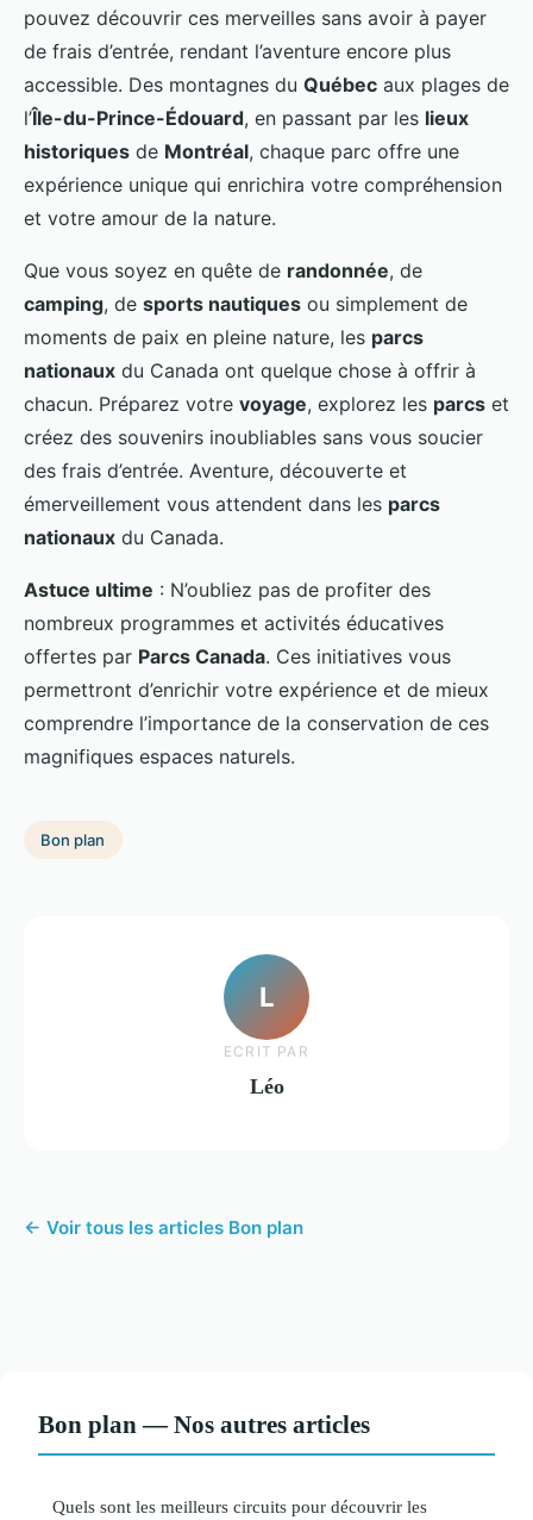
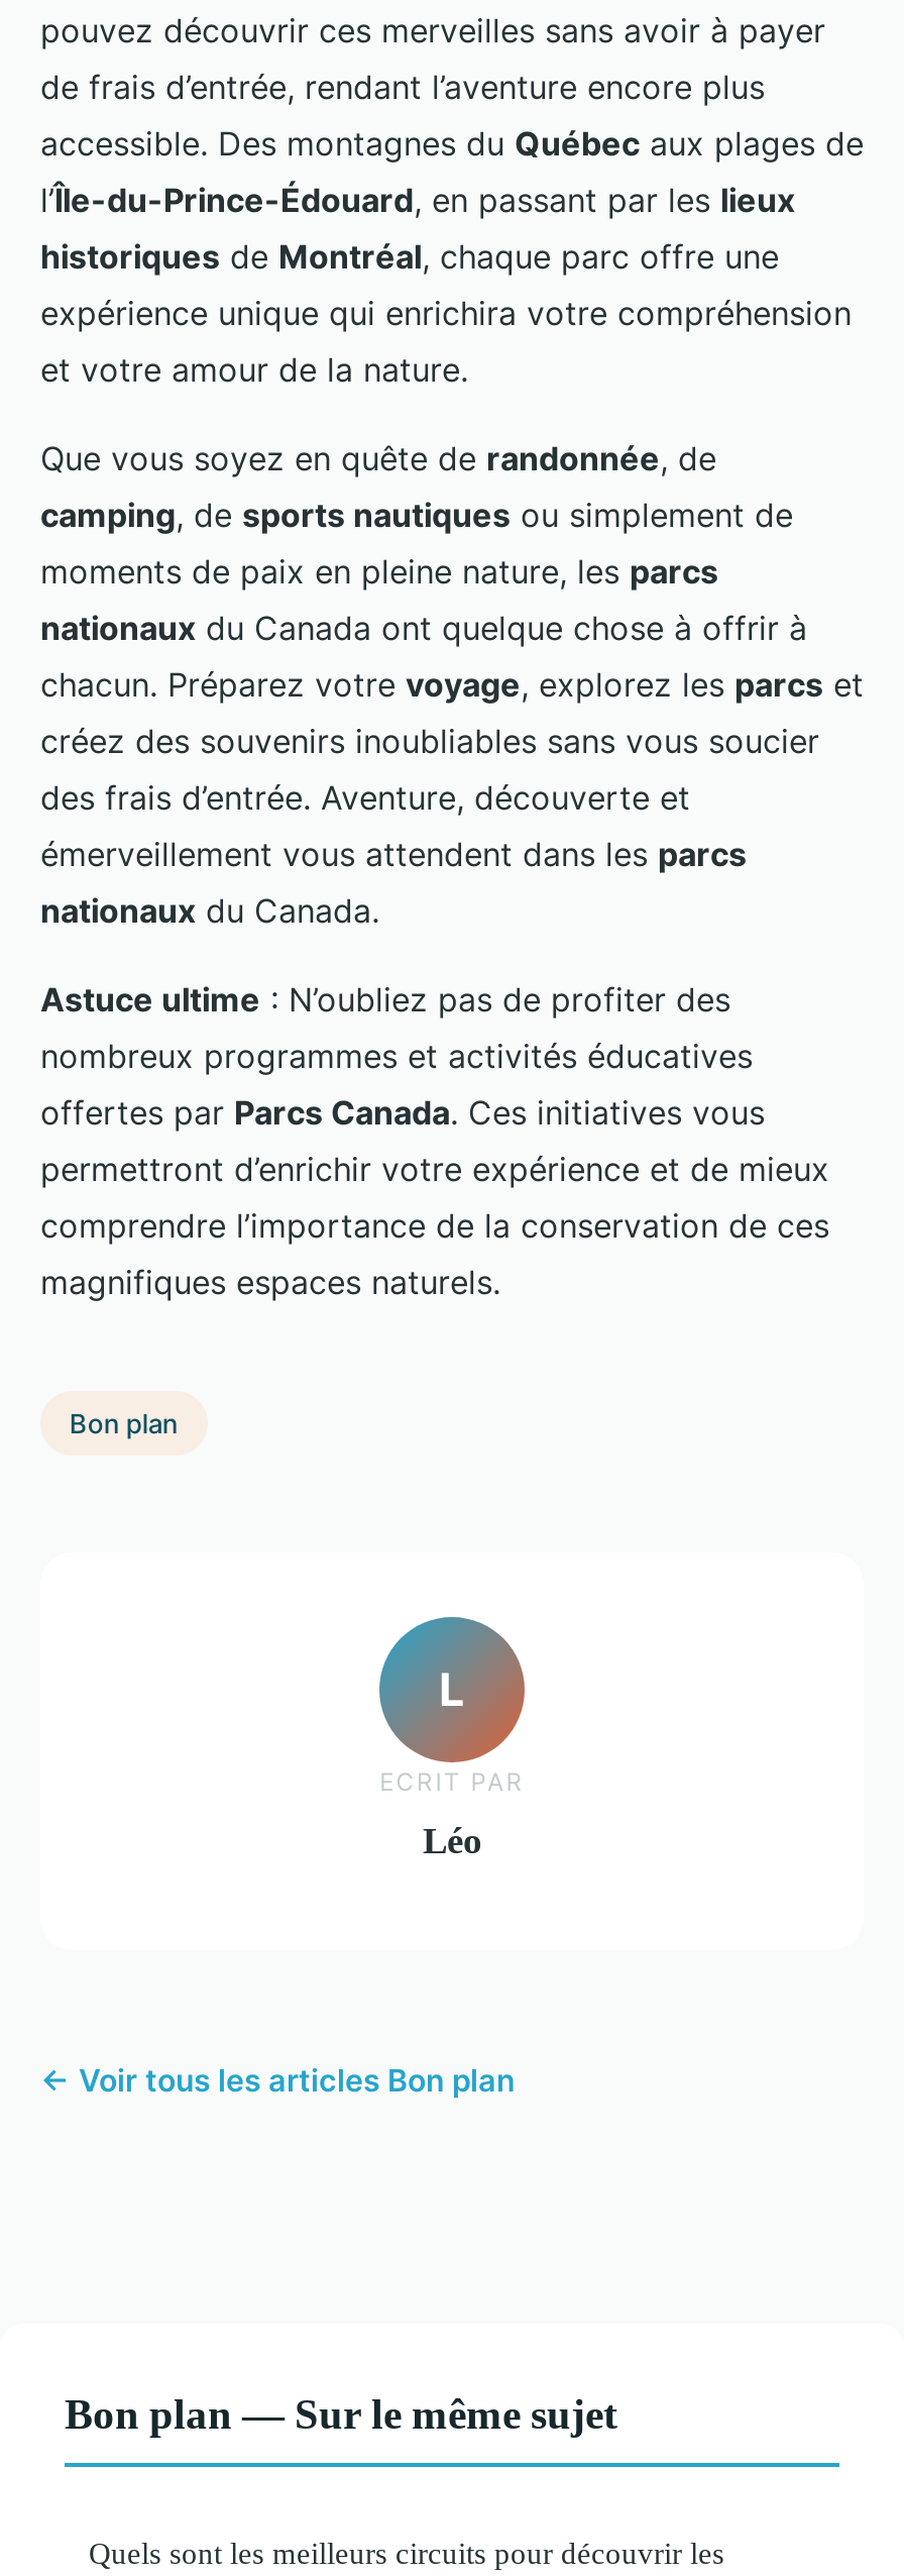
- Bon plan — Nos autres articles
+ Bon plan — Sur le même sujet
